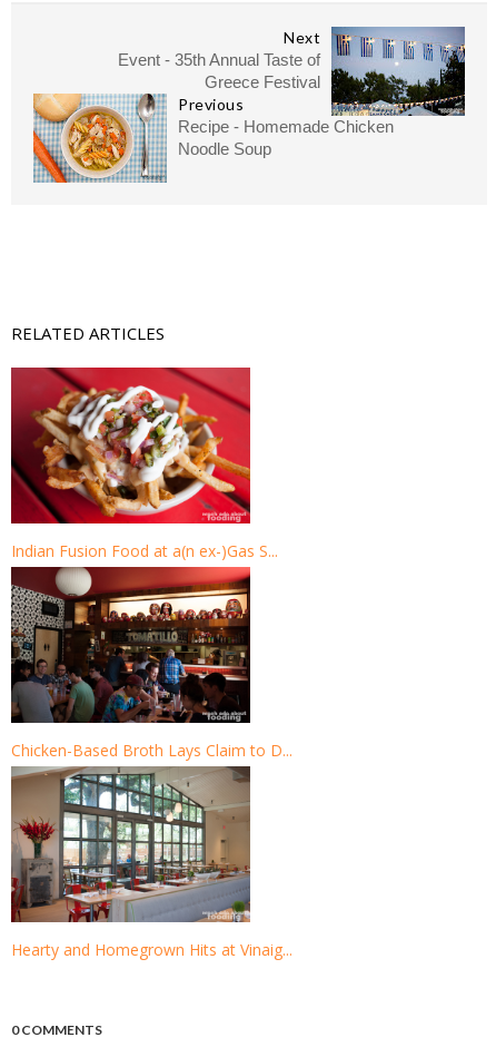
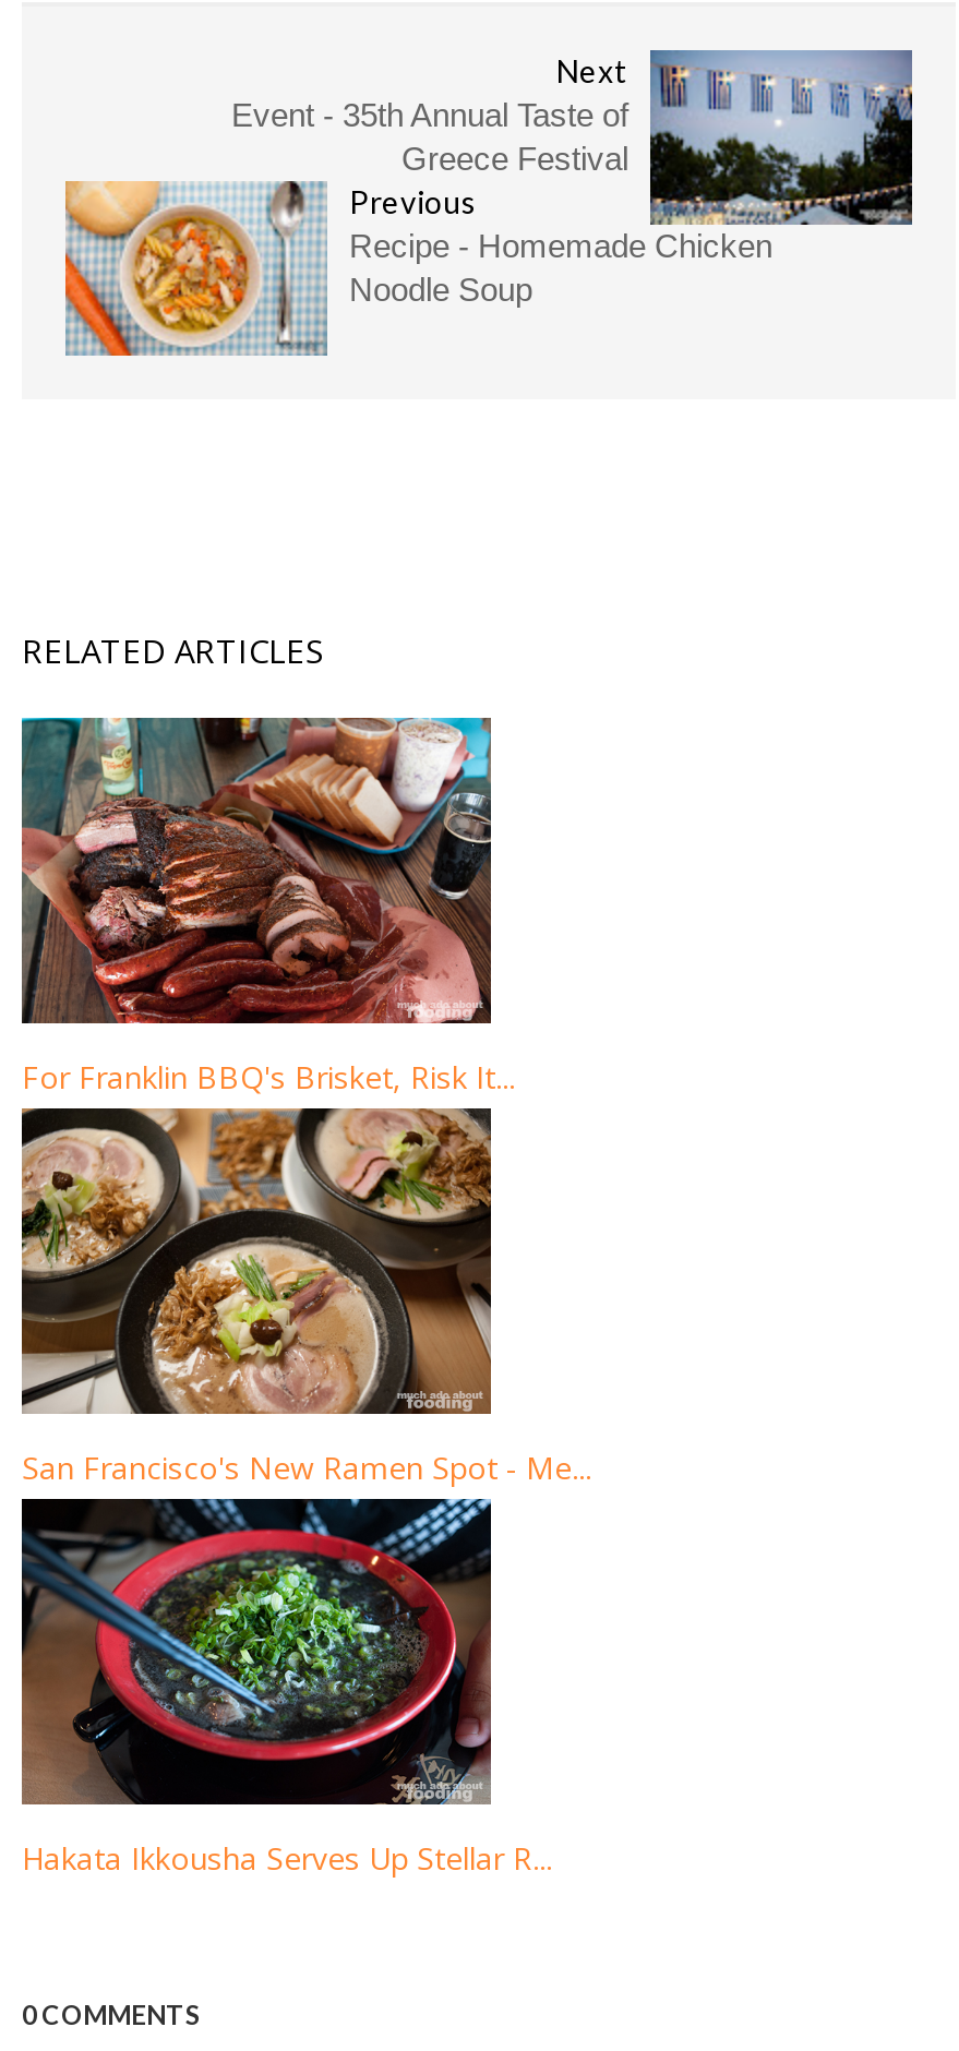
- [image]
- Indian Fusion Food at a(n ex-)Gas S...
+ [image]
+ For Franklin BBQ's Brisket, Risk It...

- [image]
- Chicken-Based Broth Lays Claim to D...
+ [image]
+ San Francisco's New Ramen Spot - Me...

- [image]
- Hearty and Homegrown Hits at Vinaig...
+ [image]
+ Hakata Ikkousha Serves Up Stellar R...
